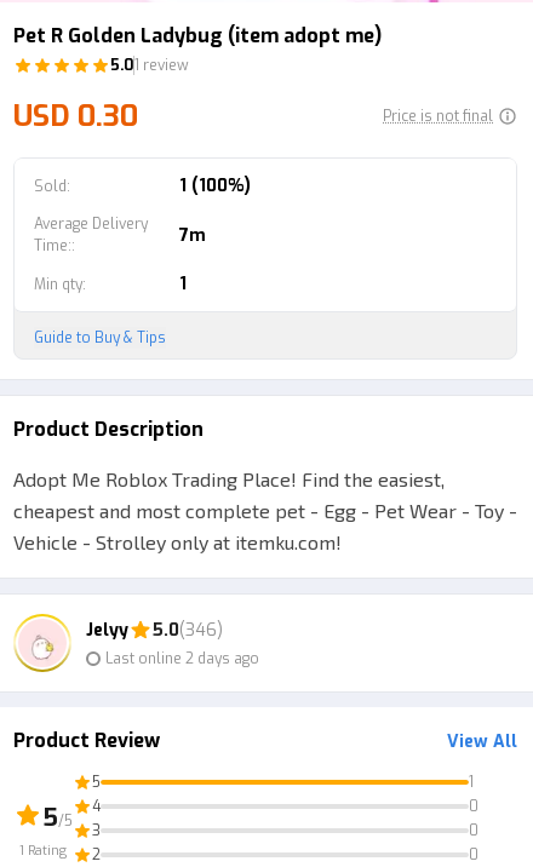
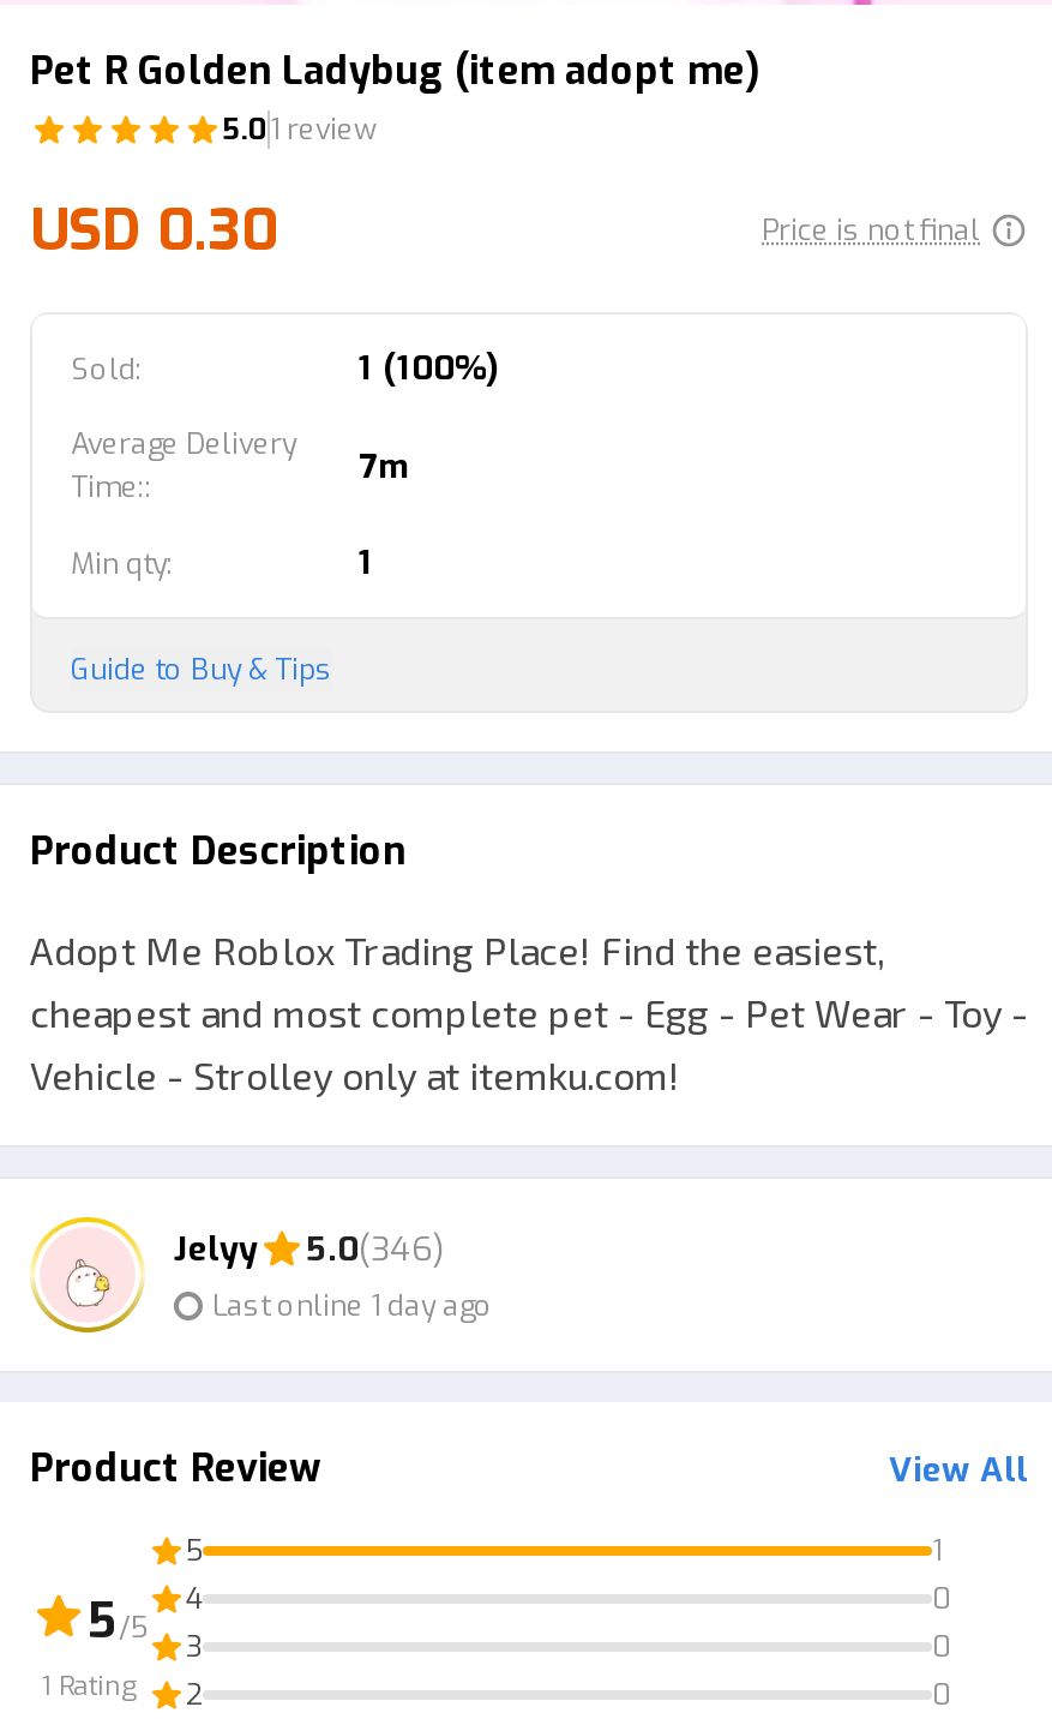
- Last online 2 days ago
+ Last online 1 day ago
